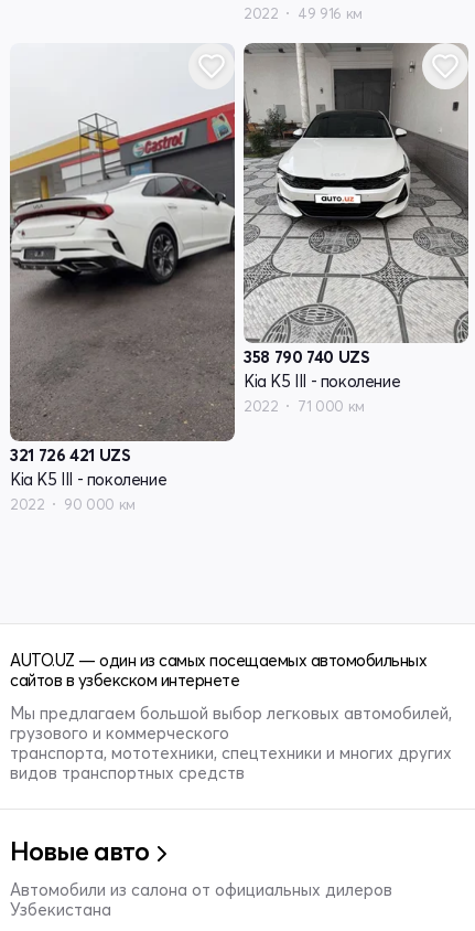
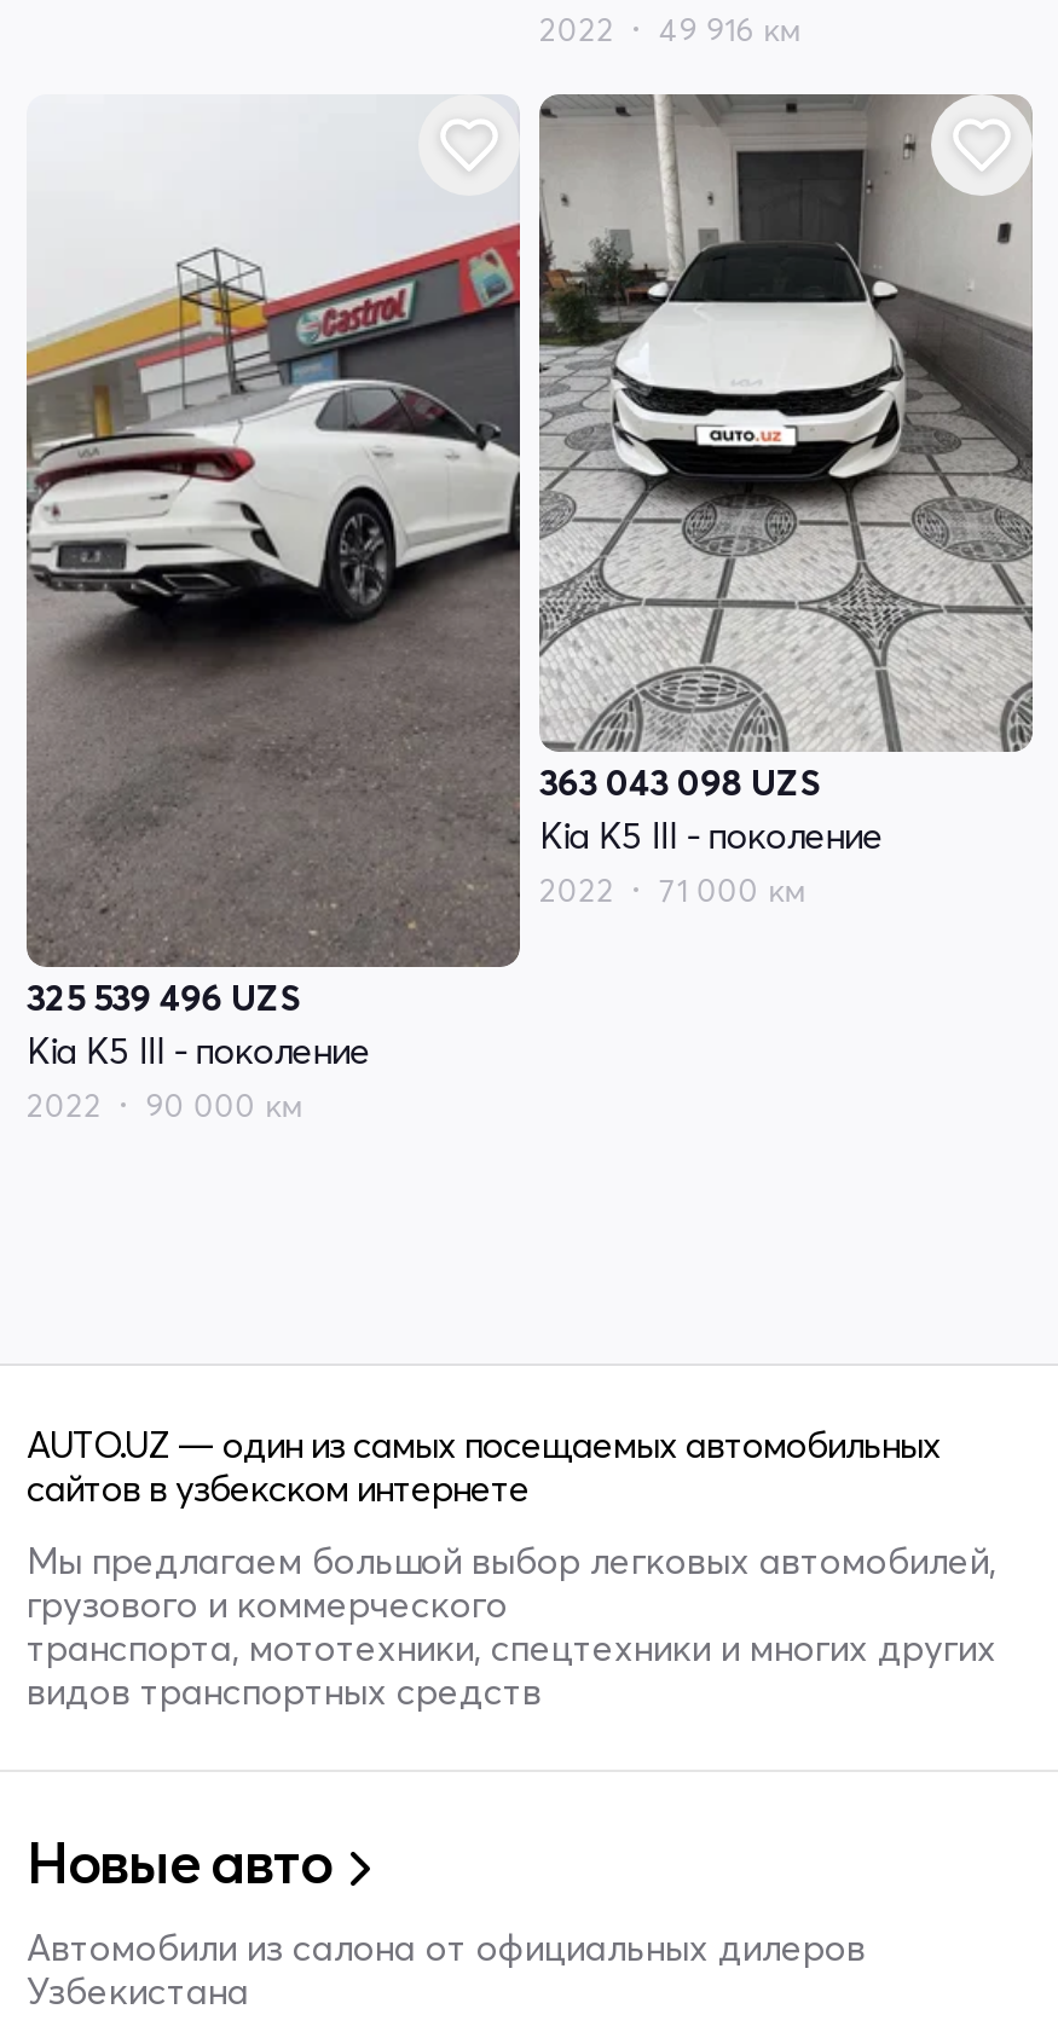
- 358 790 740 UZS
+ 363 043 098 UZS

- 321 726 421 UZS
+ 325 539 496 UZS
